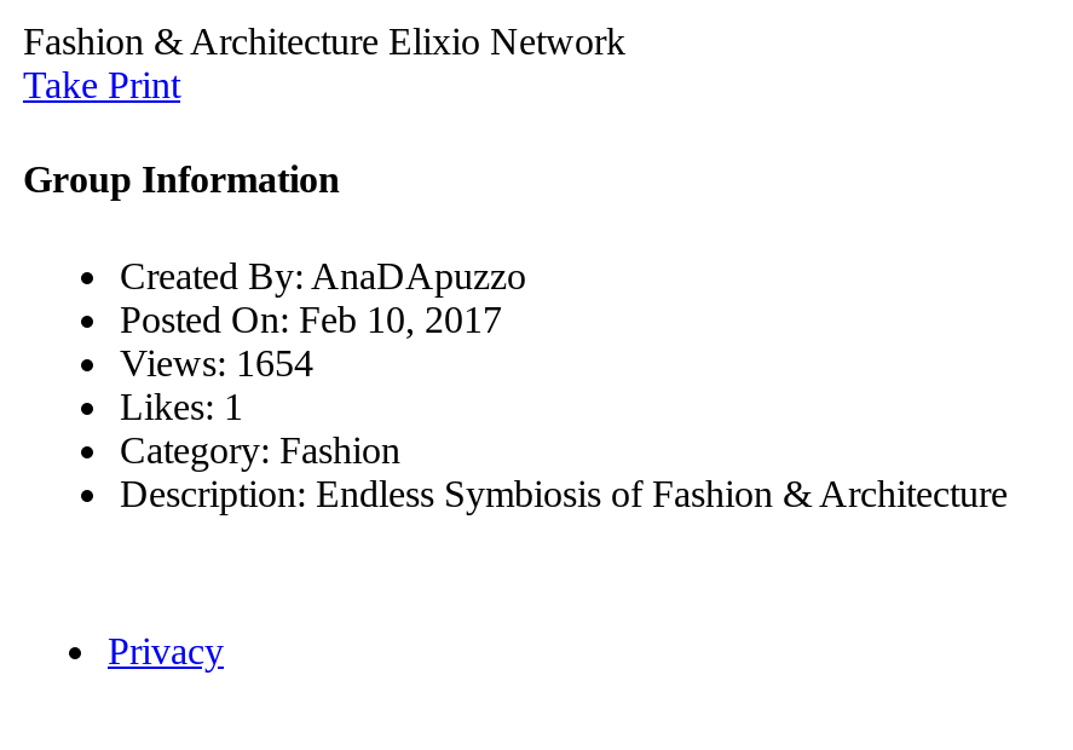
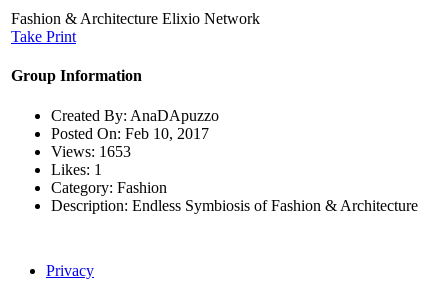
- Views: 1654
+ Views: 1653
